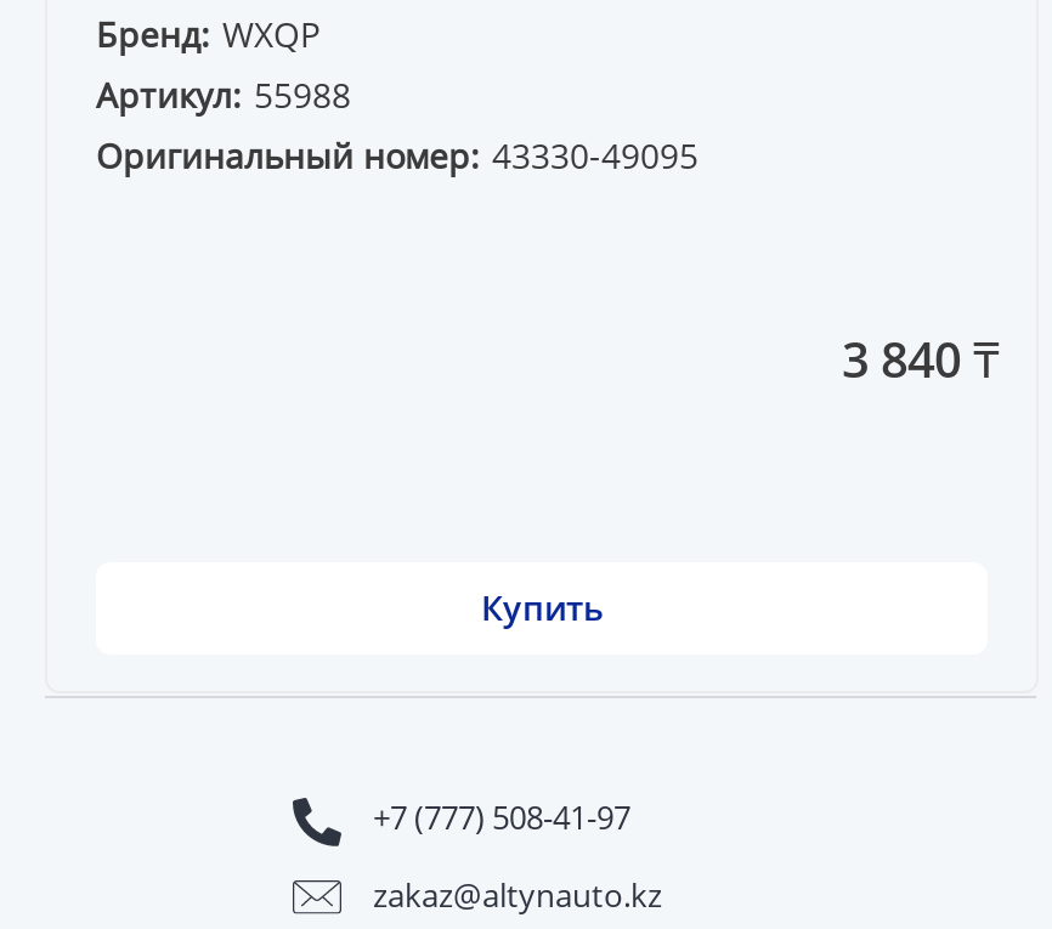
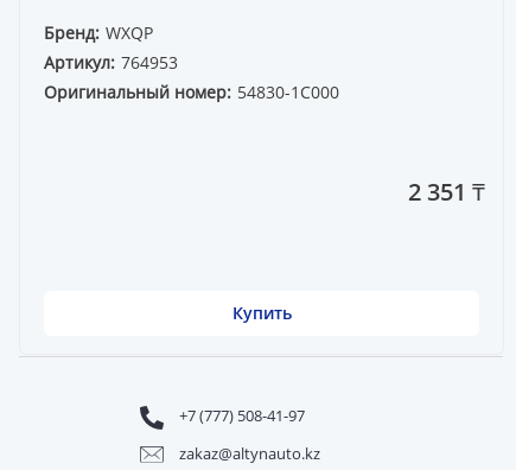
- Артикул: 55988
+ Артикул: 764953

- Оригинальный номер: 43330-49095
+ Оригинальный номер: 54830-1C000

- 3 840 ₸
+ 2 351 ₸
